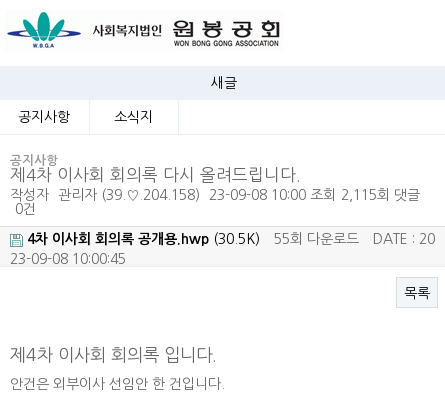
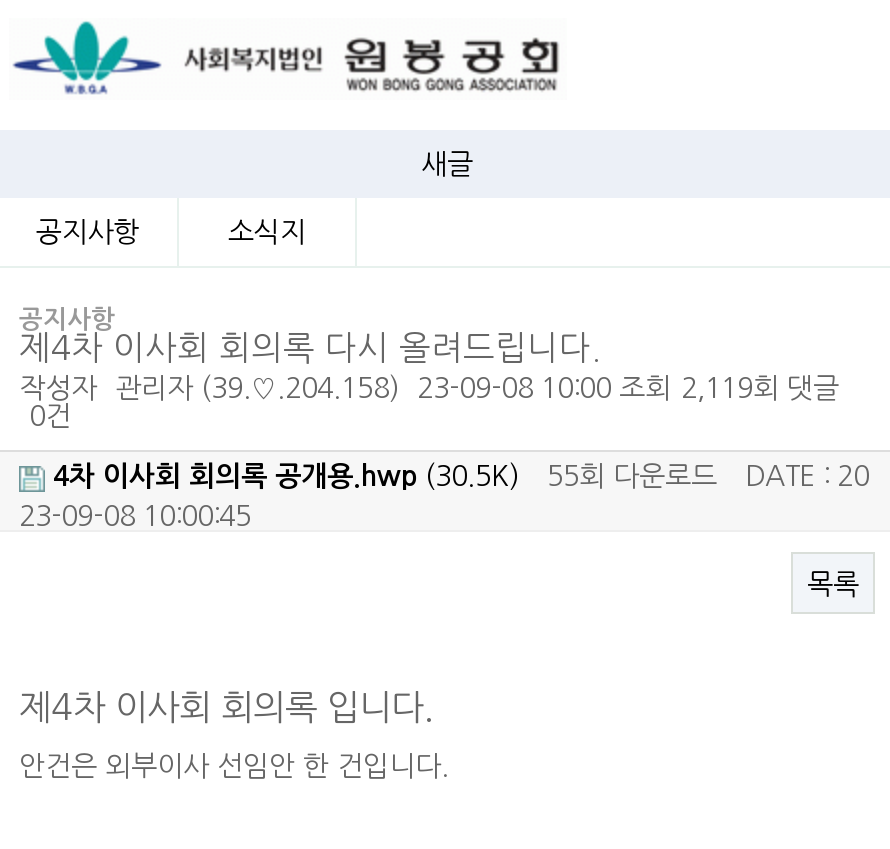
- 23-09-08 10:00 조회 2,115회 댓글
+ 23-09-08 10:00 조회 2,119회 댓글
